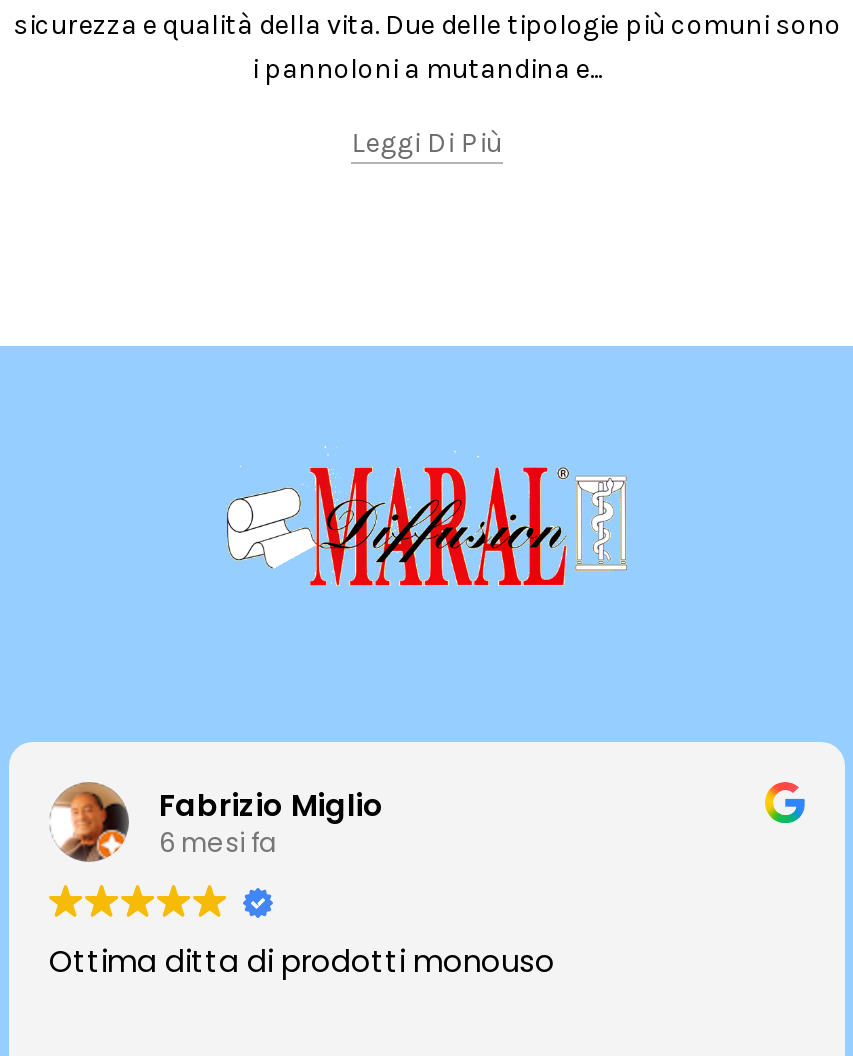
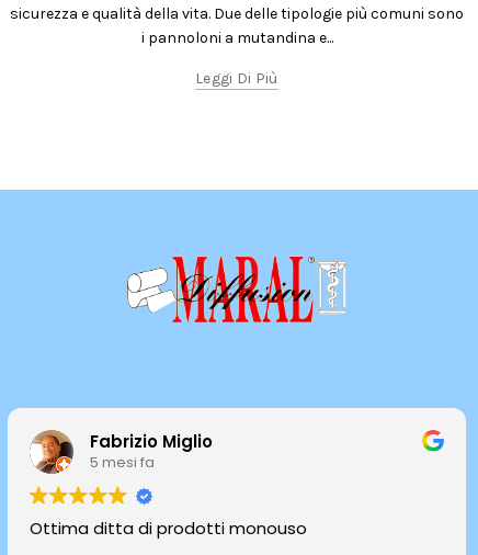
- 6 mesi fa
+ 5 mesi fa
